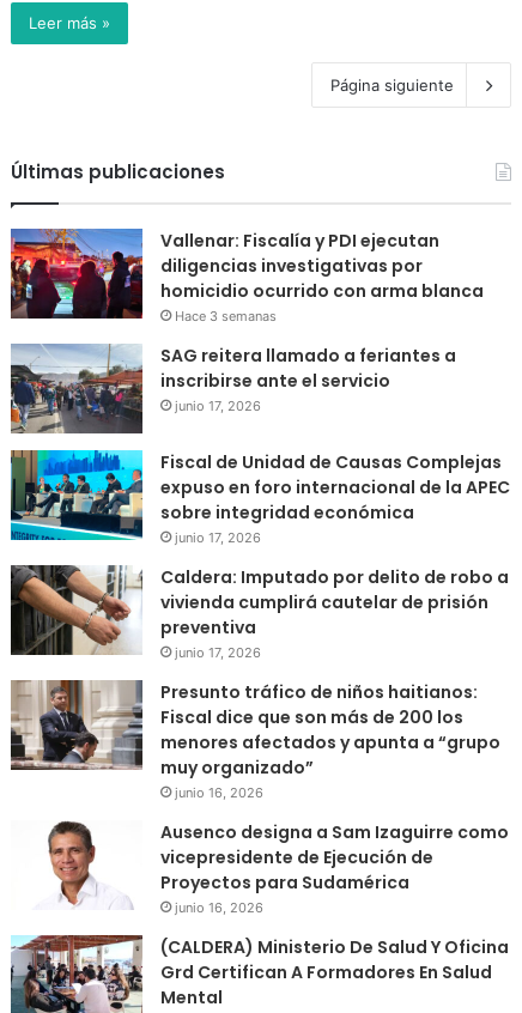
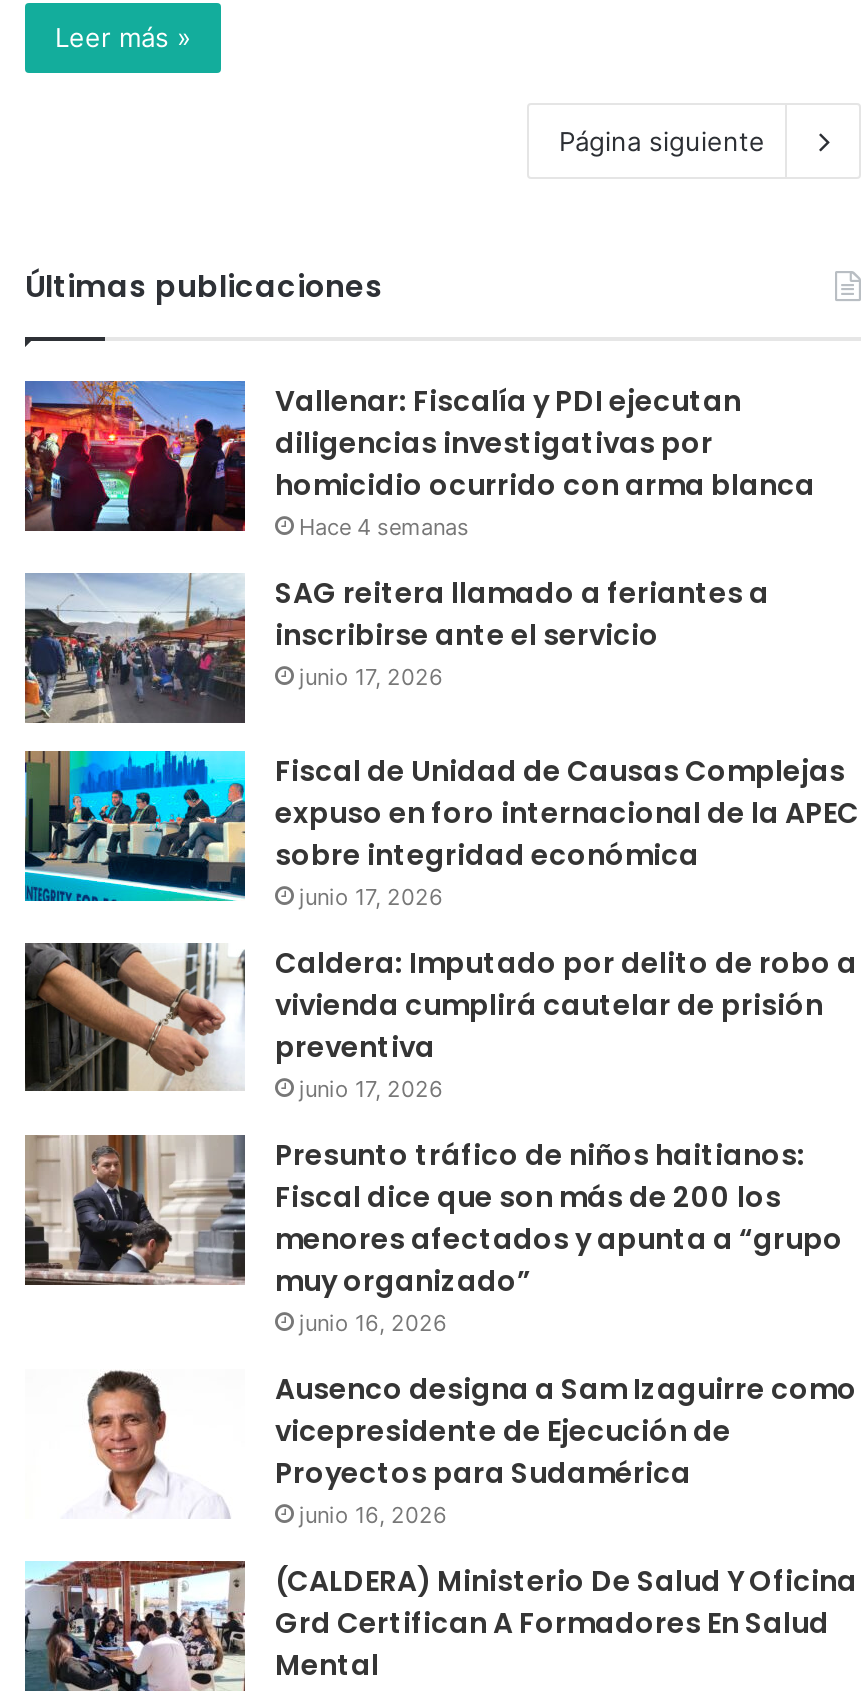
- Hace 3 semanas
+ Hace 4 semanas
